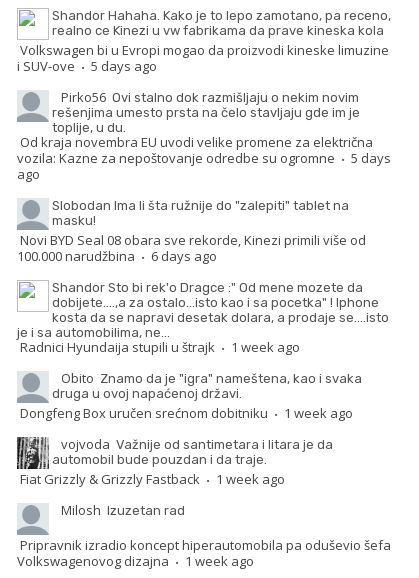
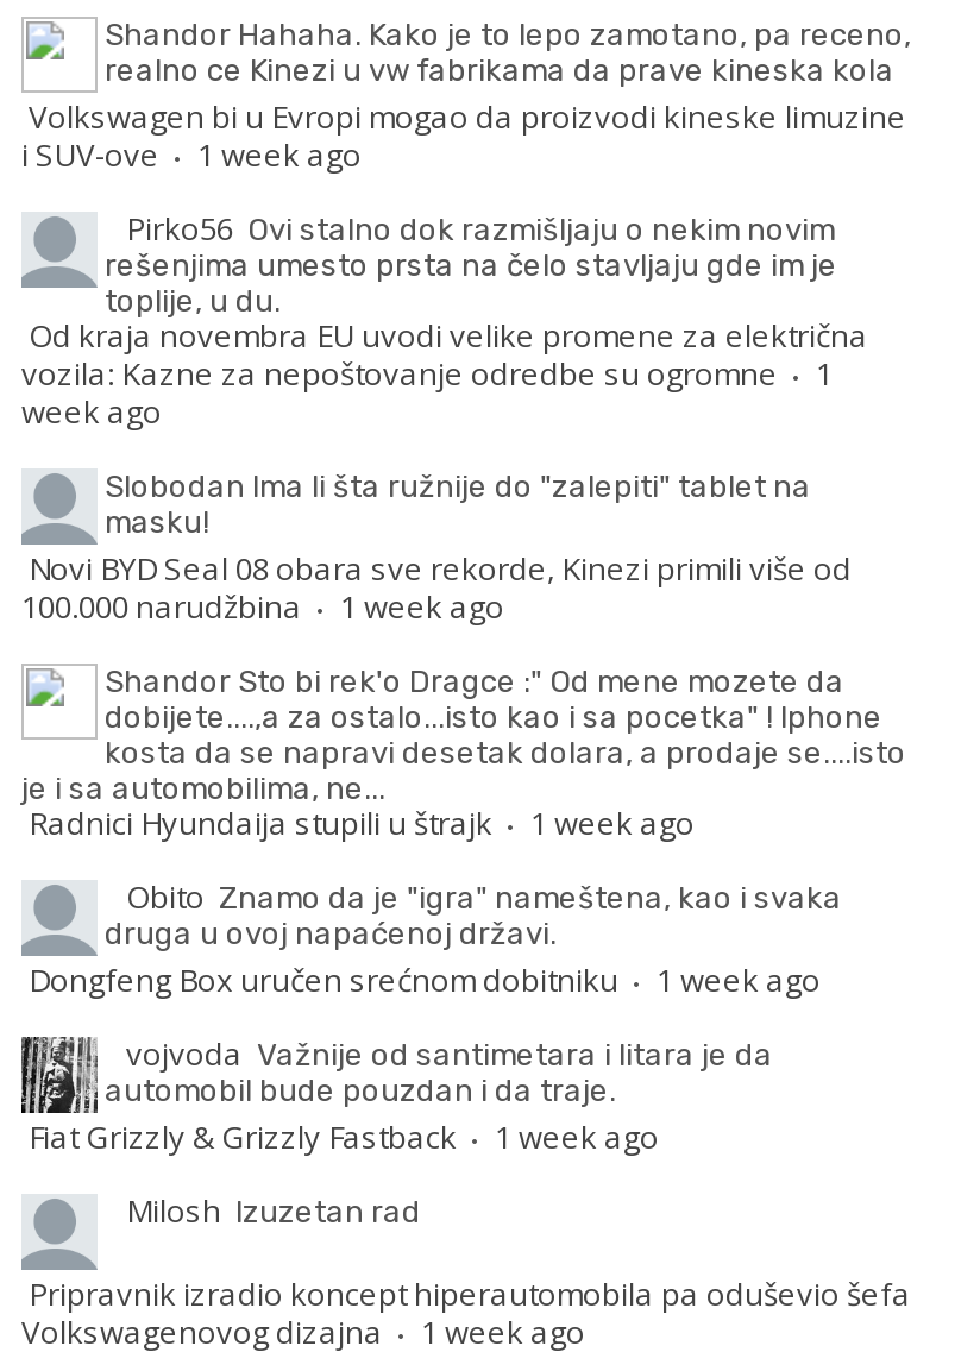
- i SUV-ove · 5 days ago
+ i SUV-ove · 1 week ago

- vozila: Kazne za nepoštovanje odredbe su ogromne · 5 days
- ago
+ vozila: Kazne za nepoštovanje odredbe su ogromne · 1
+ week ago

- 100.000 narudžbina · 6 days ago
+ 100.000 narudžbina · 1 week ago
